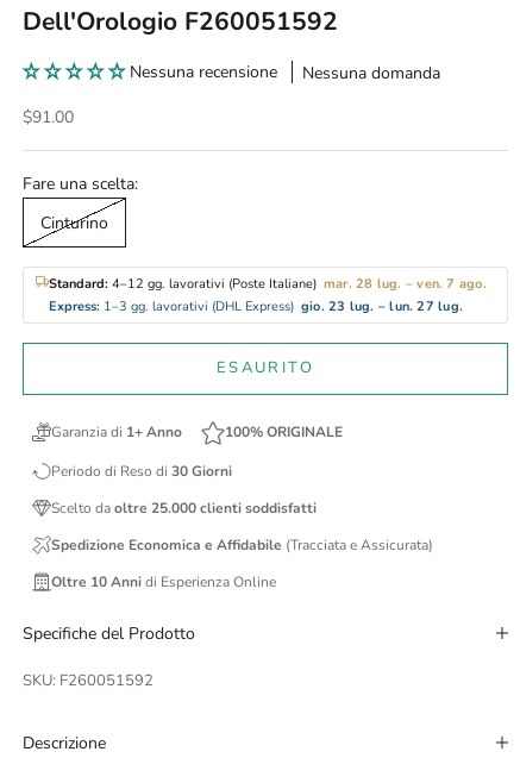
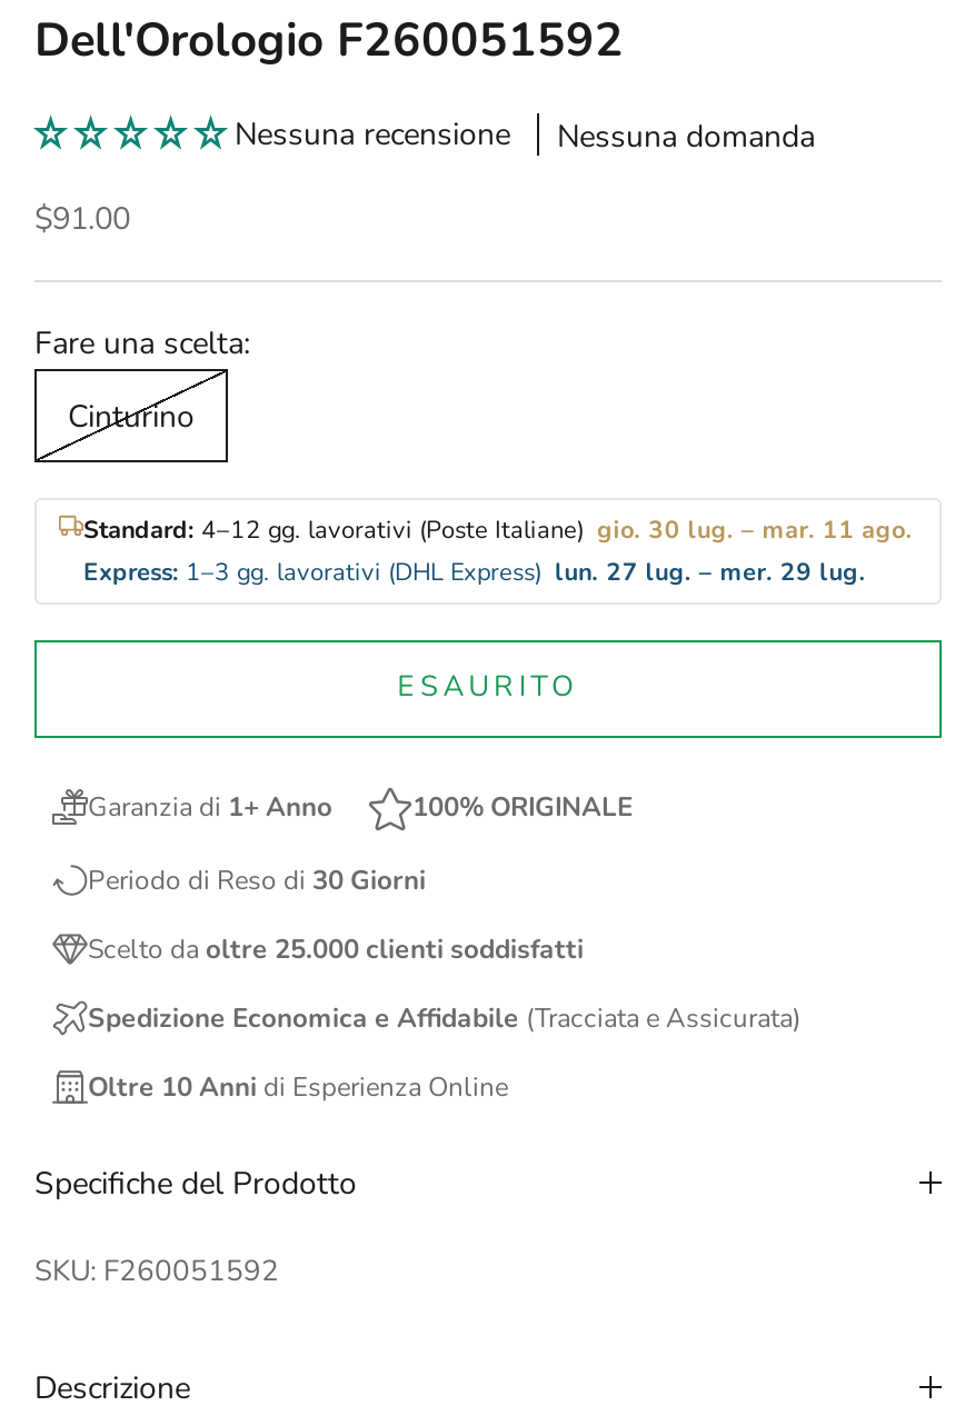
- Standard: 4–12 gg. lavorativi (Poste Italiane) mar. 28 lug. – ven. 7 ago.
+ Standard: 4–12 gg. lavorativi (Poste Italiane) gio. 30 lug. – mar. 11 ago.

- Express: 1–3 gg. lavorativi (DHL Express) gio. 23 lug. – lun. 27 lug.
+ Express: 1–3 gg. lavorativi (DHL Express) lun. 27 lug. – mer. 29 lug.
